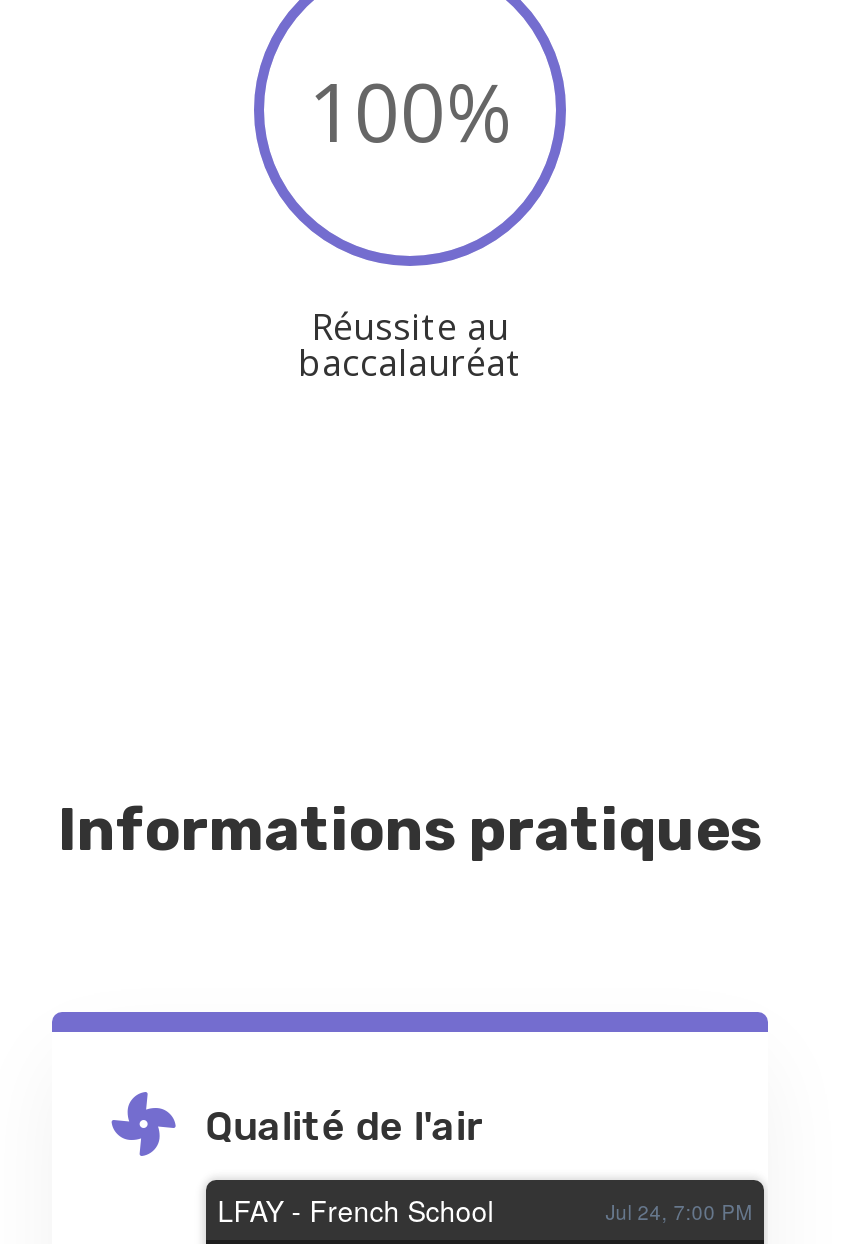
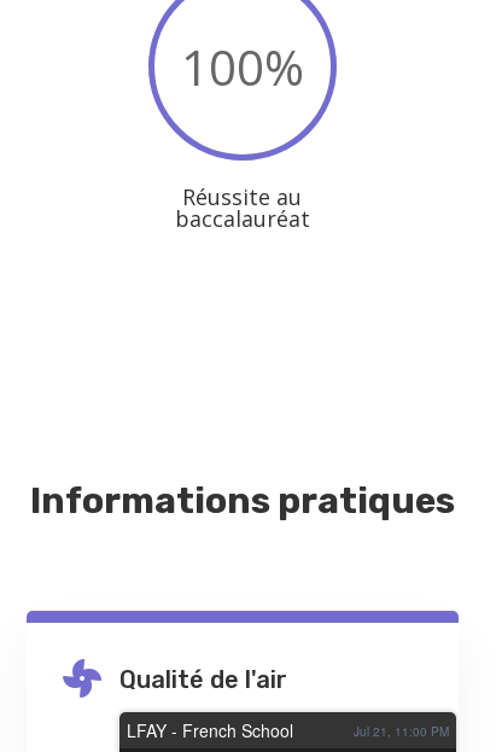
- Jul 24, 7:00 PM
+ Jul 21, 11:00 PM
